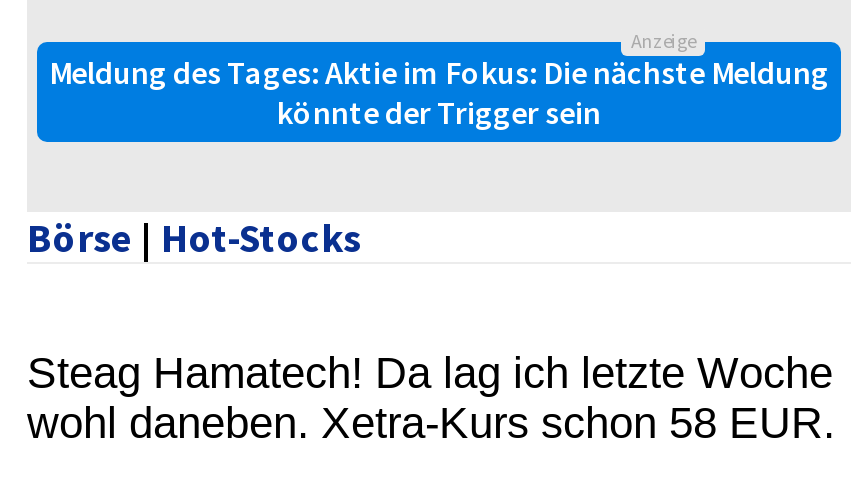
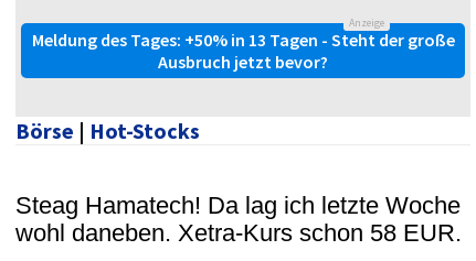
- Meldung des Tages: Aktie im Fokus: Die nächste Meldung
- könnte der Trigger sein
+ Meldung des Tages: +50% in 13 Tagen - Steht der große
+ Ausbruch jetzt bevor?
